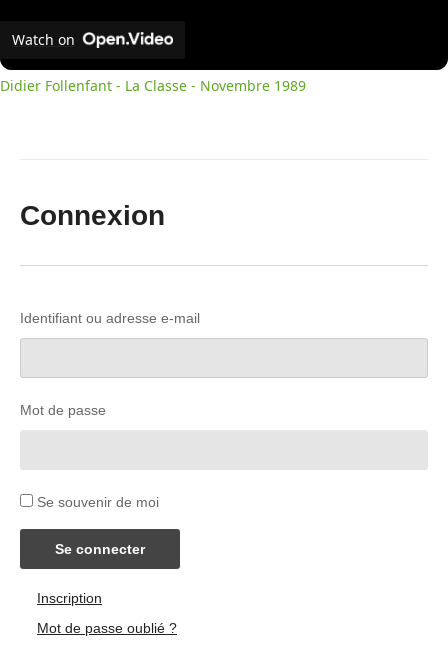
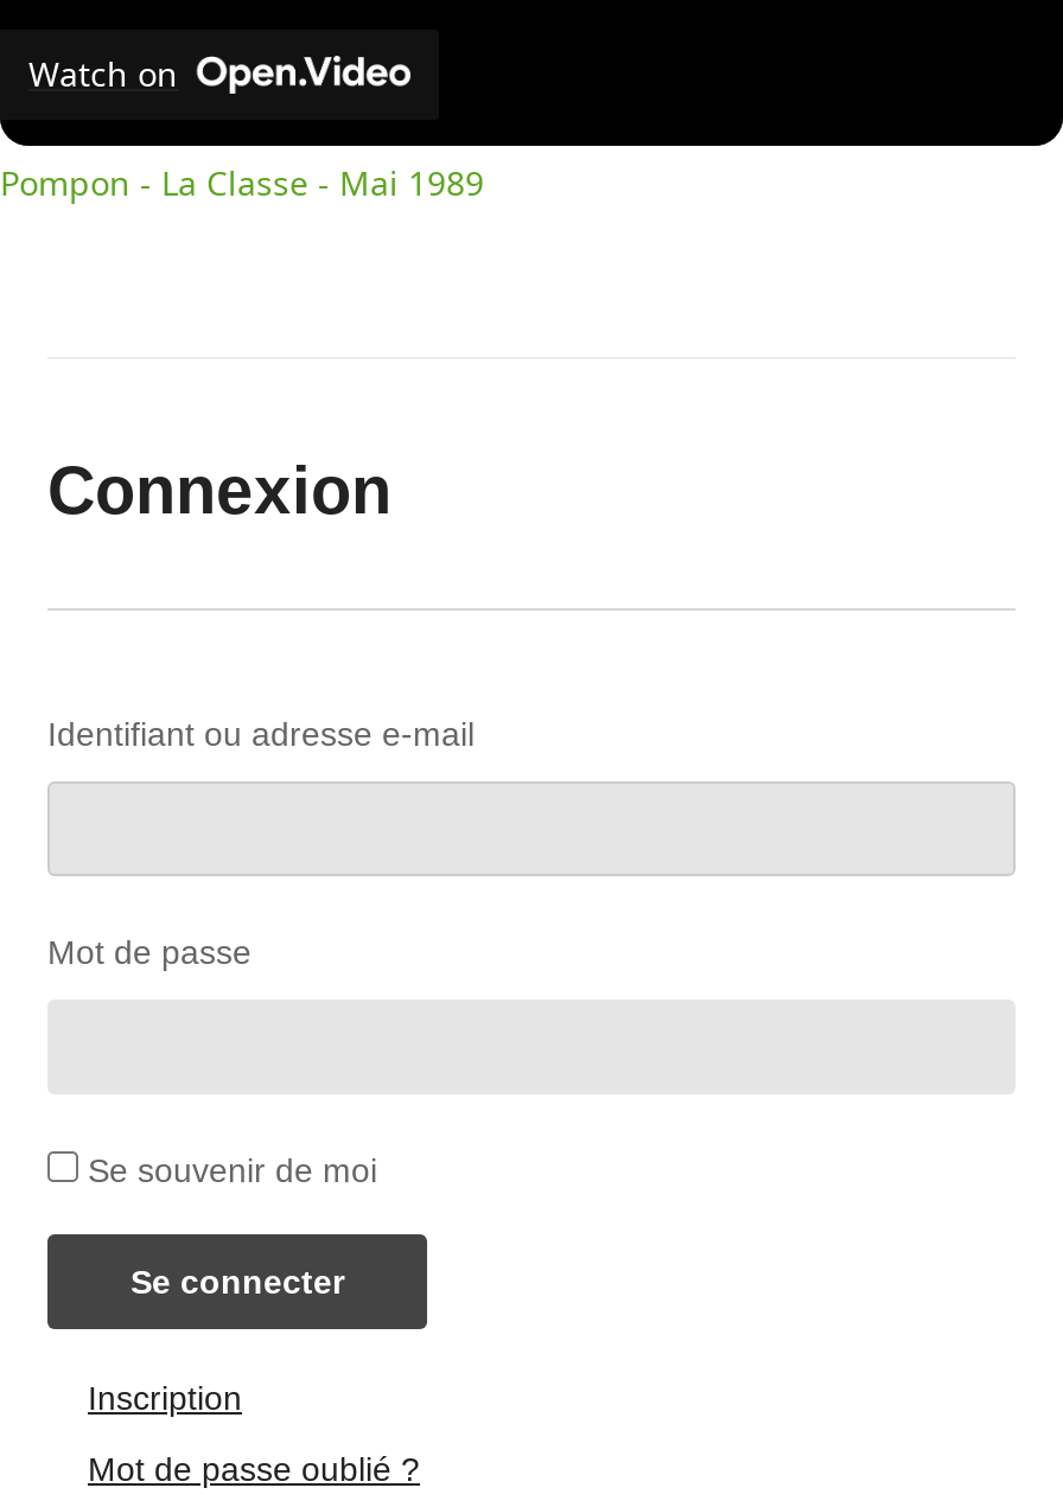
- Didier Follenfant - La Classe - Novembre 1989
+ Pompon - La Classe - Mai 1989
